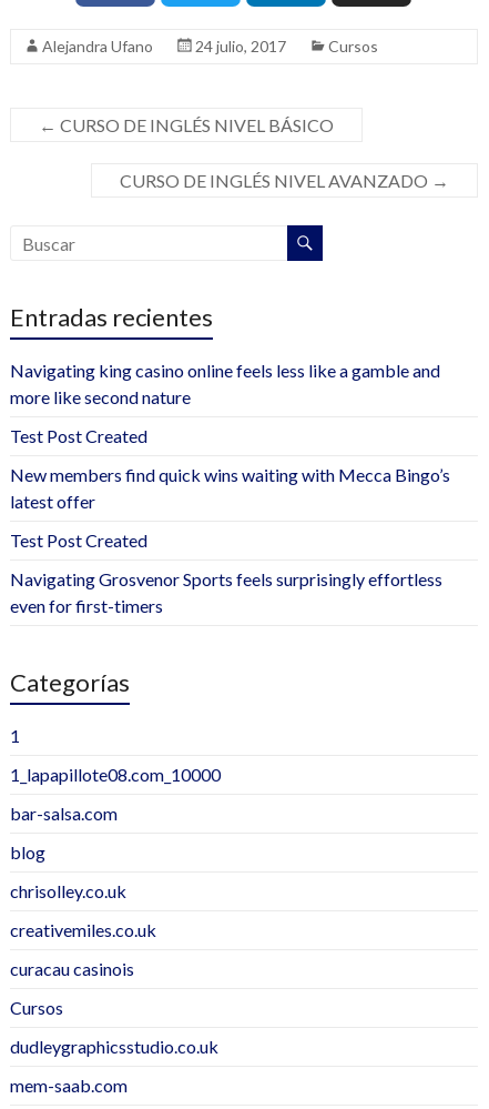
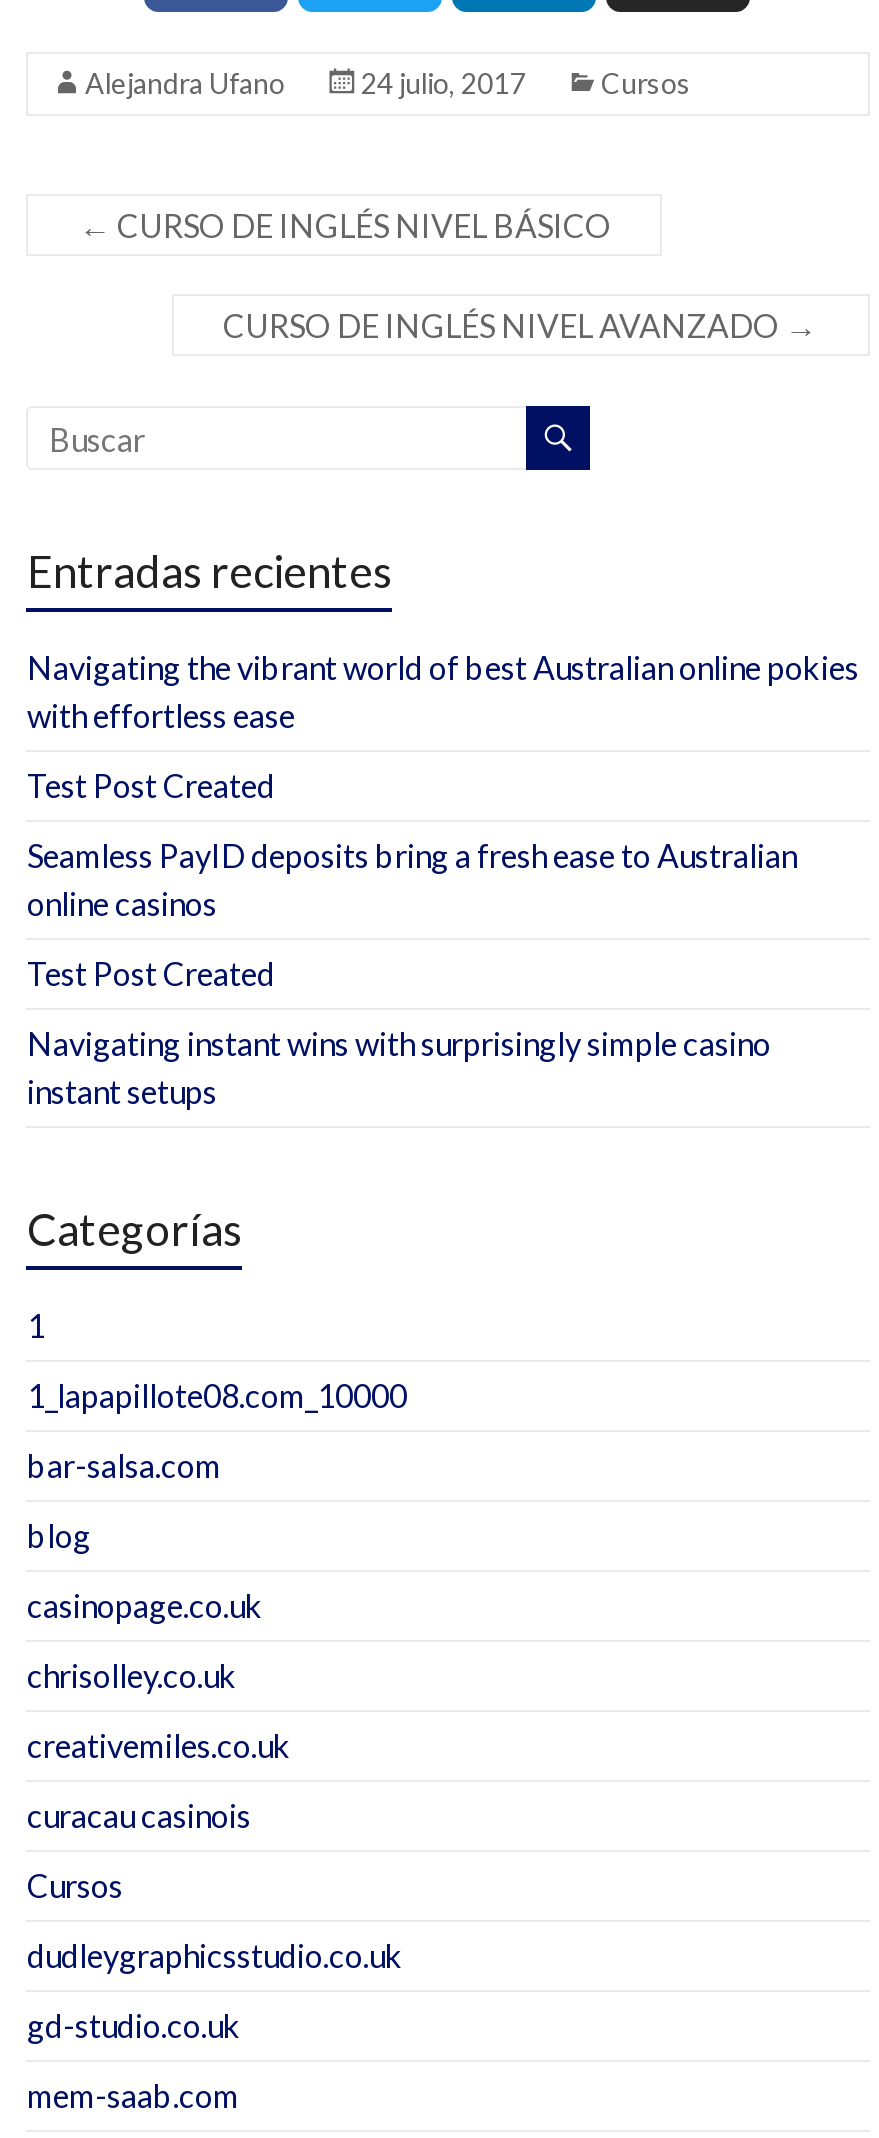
- Navigating king casino online feels less like a gamble and
- more like second nature
+ Navigating the vibrant world of best Australian online pokies
+ with effortless ease

- New members find quick wins waiting with Mecca Bingo’s
- latest offer
+ Seamless PayID deposits bring a fresh ease to Australian
+ online casinos

- Navigating Grosvenor Sports feels surprisingly effortless
- even for first-timers
+ Navigating instant wins with surprisingly simple casino
+ instant setups

+ casinopage.co.uk

+ gd-studio.co.uk
